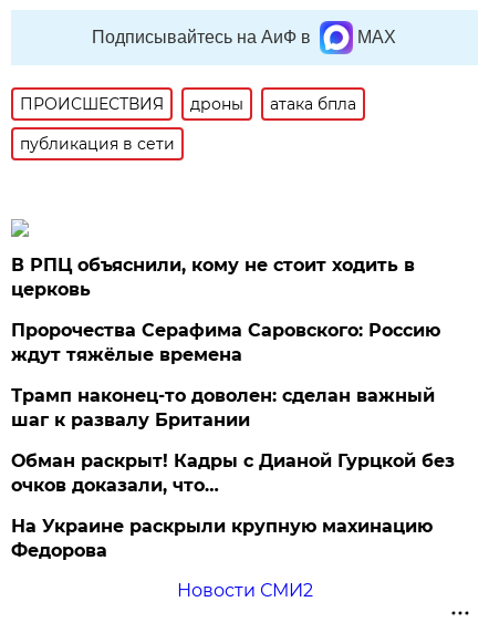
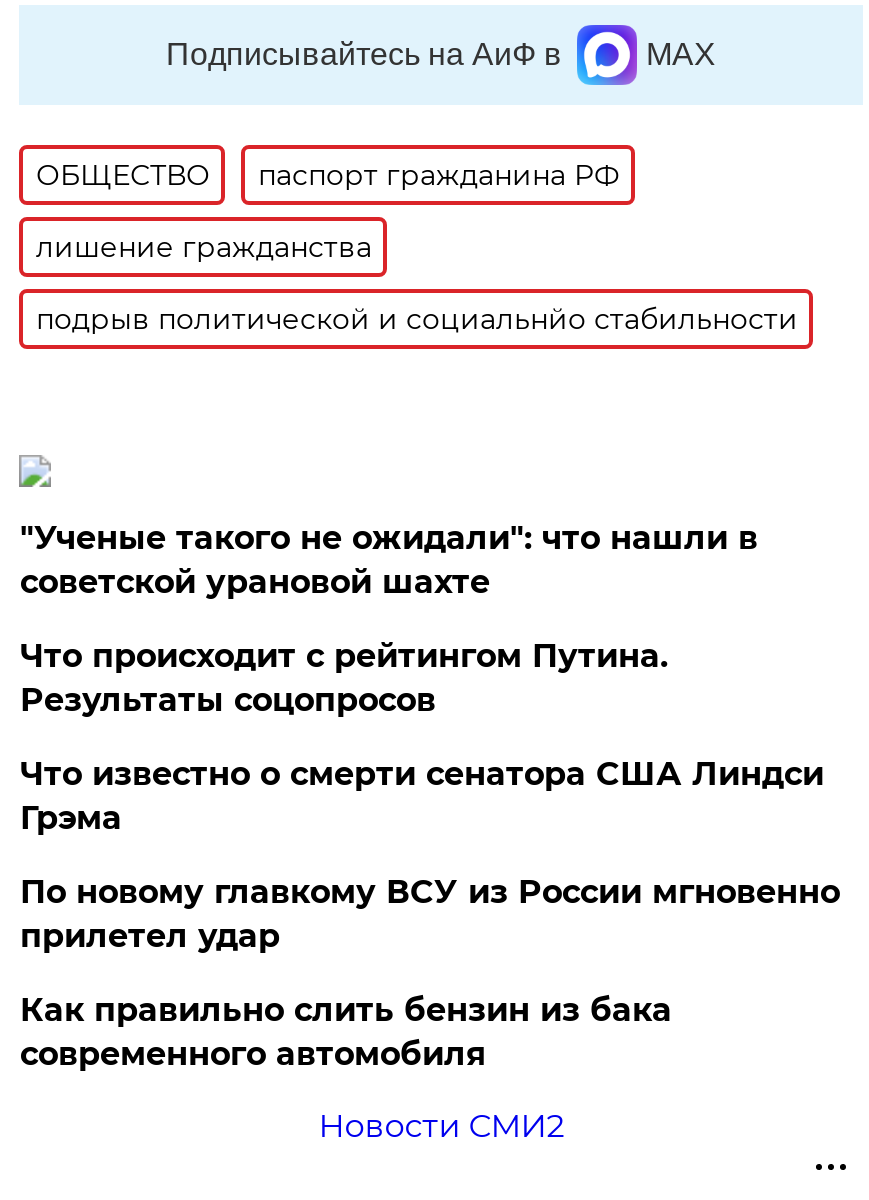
- ПРОИСШЕСТВИЯ
- дроны
- атака бпла
- публикация в сети
+ ОБЩЕСТВО
+ паспорт гражданина РФ
+ лишение гражданства
+ подрыв политической и социальнйо стабильности

- В РПЦ объяснили, кому не стоит ходить в
- церковь
- Пророчества Серафима Саровского: Россию
- ждут тяжёлые времена
- Трамп наконец-то доволен: сделан важный
- шаг к развалу Британии
- Обман раскрыт! Кадры с Дианой Гурцкой без
- очков доказали, что…
- На Украине раскрыли крупную махинацию
- Федорова
+ "Ученые такого не ожидали": что нашли в
+ советской урановой шахте
+ Что происходит с рейтингом Путина.
+ Результаты соцопросов
+ Что известно о смерти сенатора США Линдси
+ Грэма
+ По новому главкому ВСУ из России мгновенно
+ прилетел удар
+ Как правильно слить бензин из бака
+ современного автомобиля
